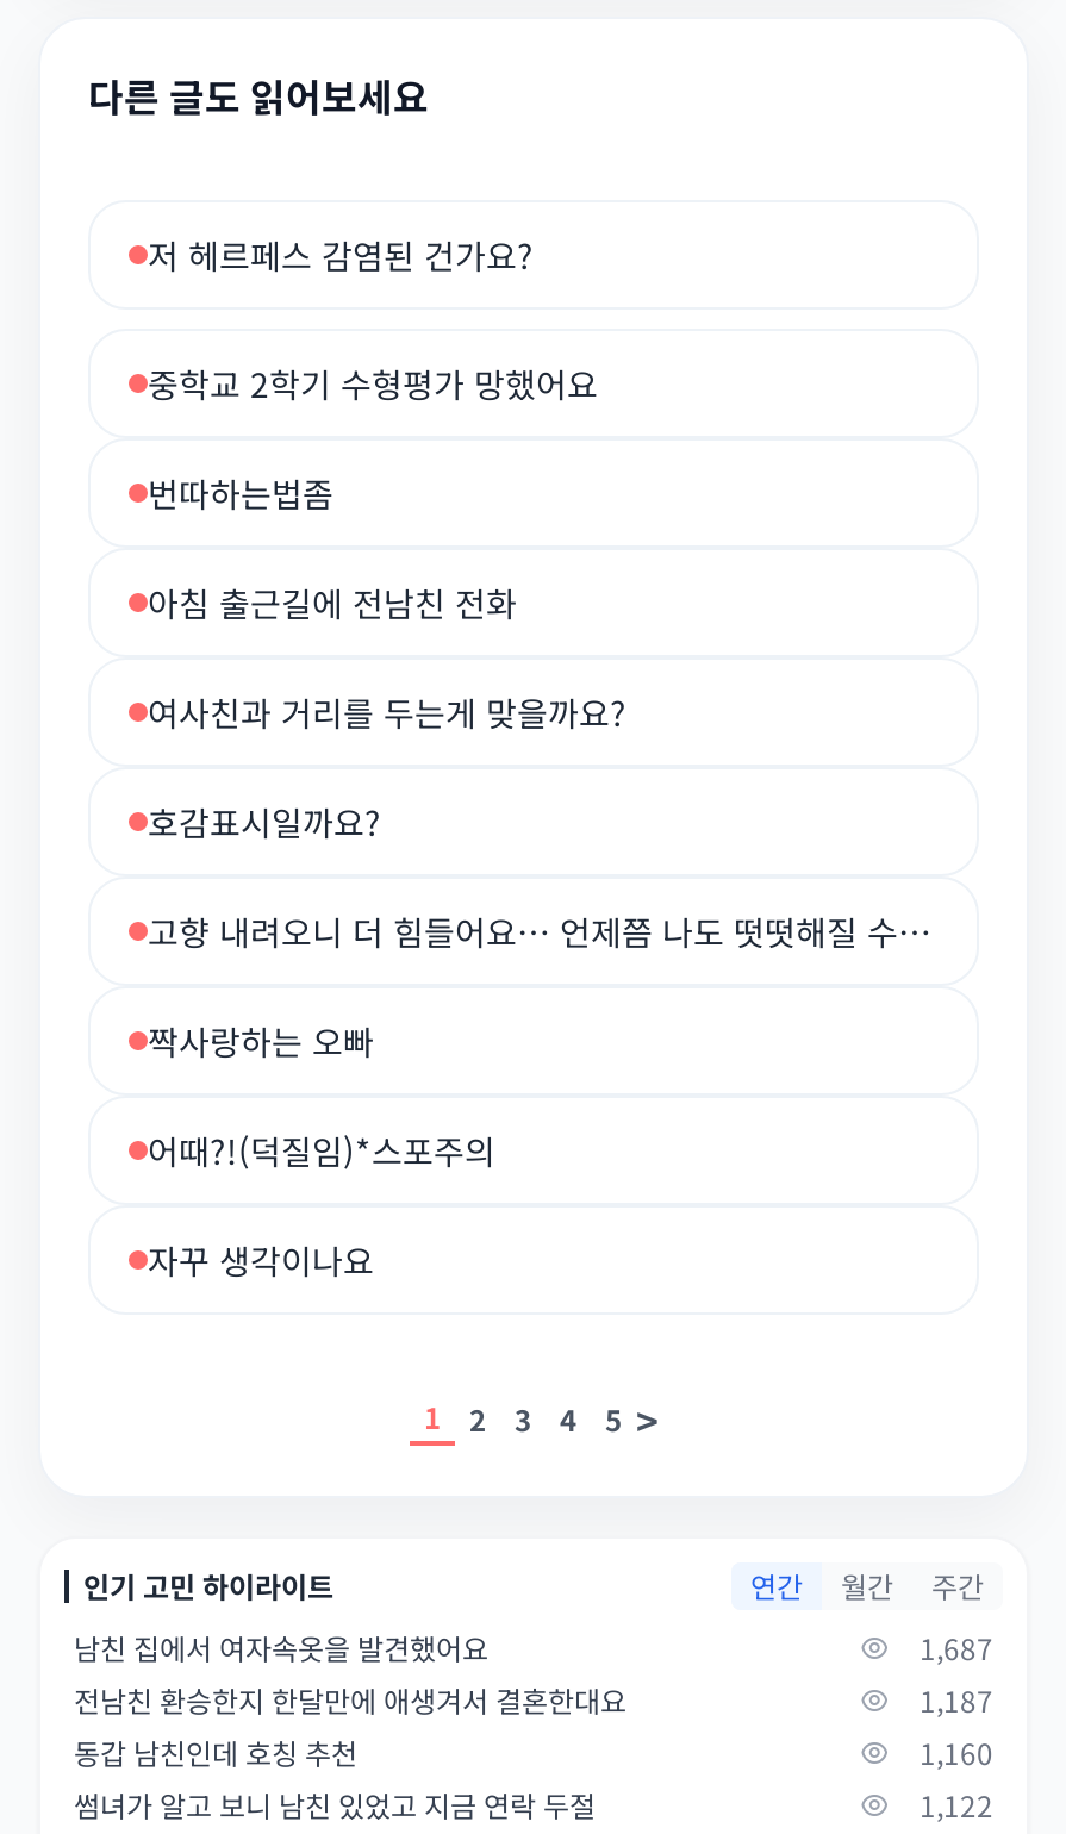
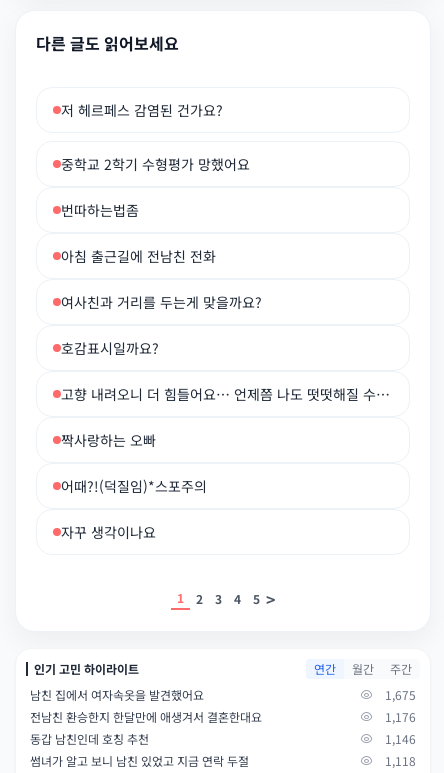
- 1,687
+ 1,675

- 1,187
+ 1,176

- 1,160
+ 1,146

- 1,122
+ 1,118
